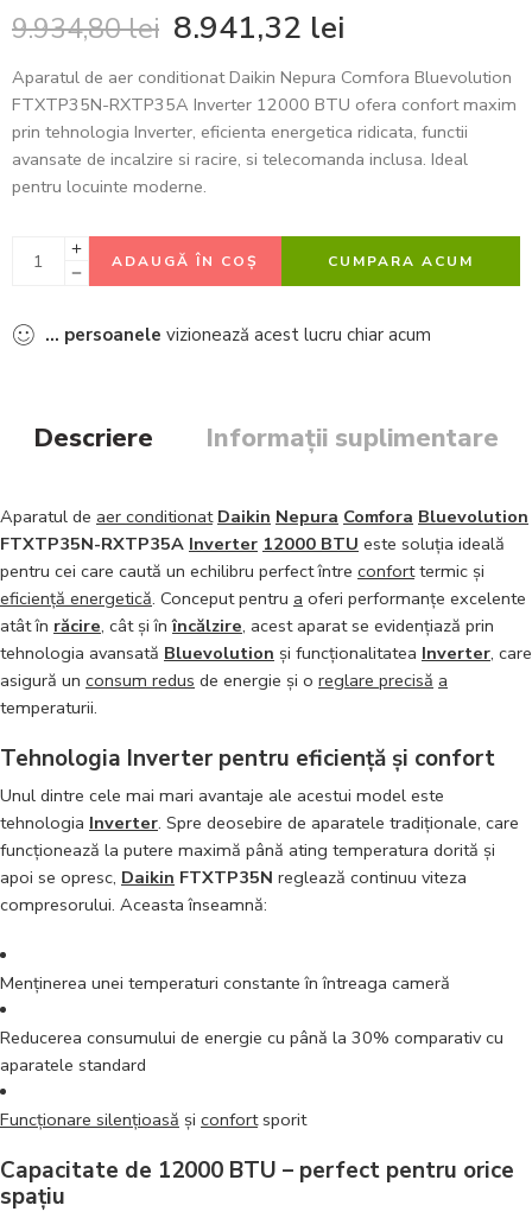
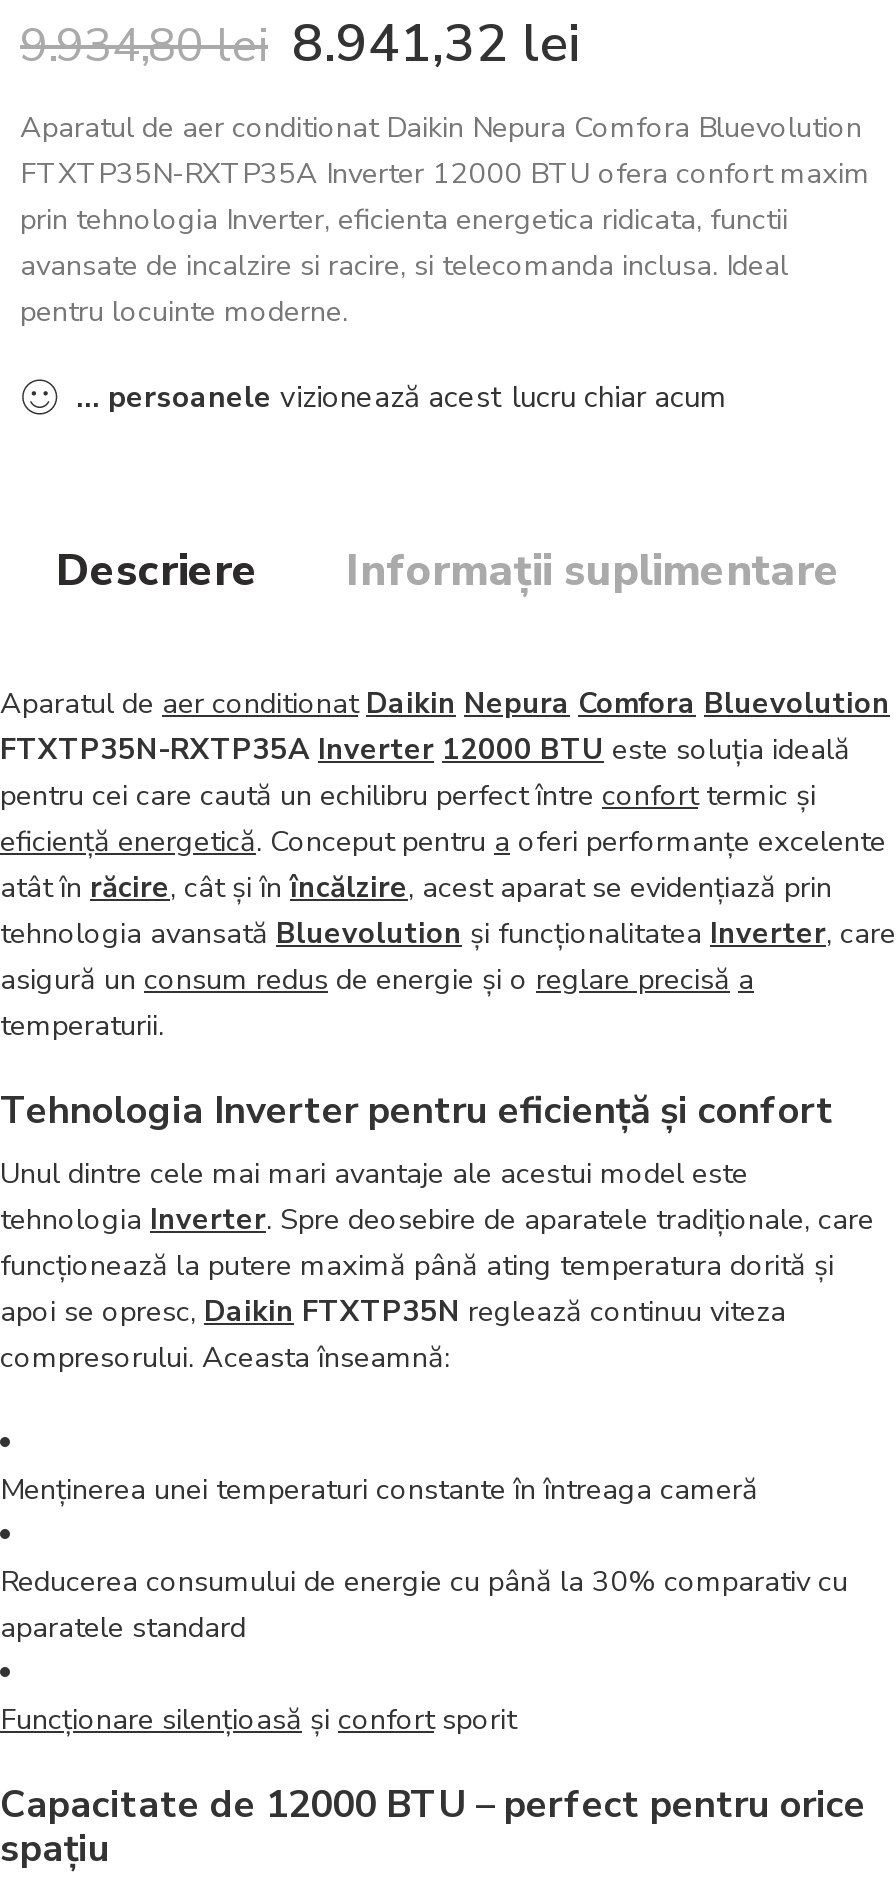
- ADAUGĂ ÎN COȘ
- CUMPARA ACUM
